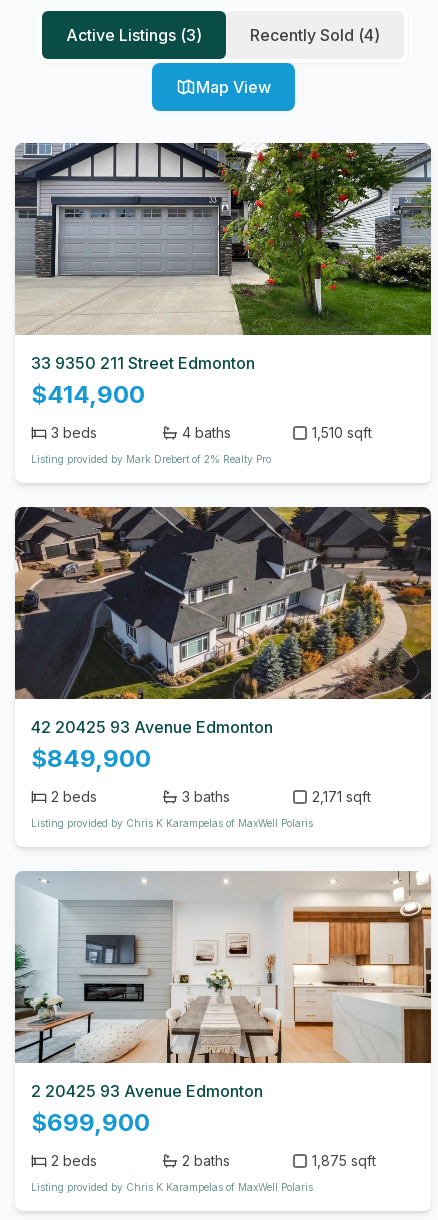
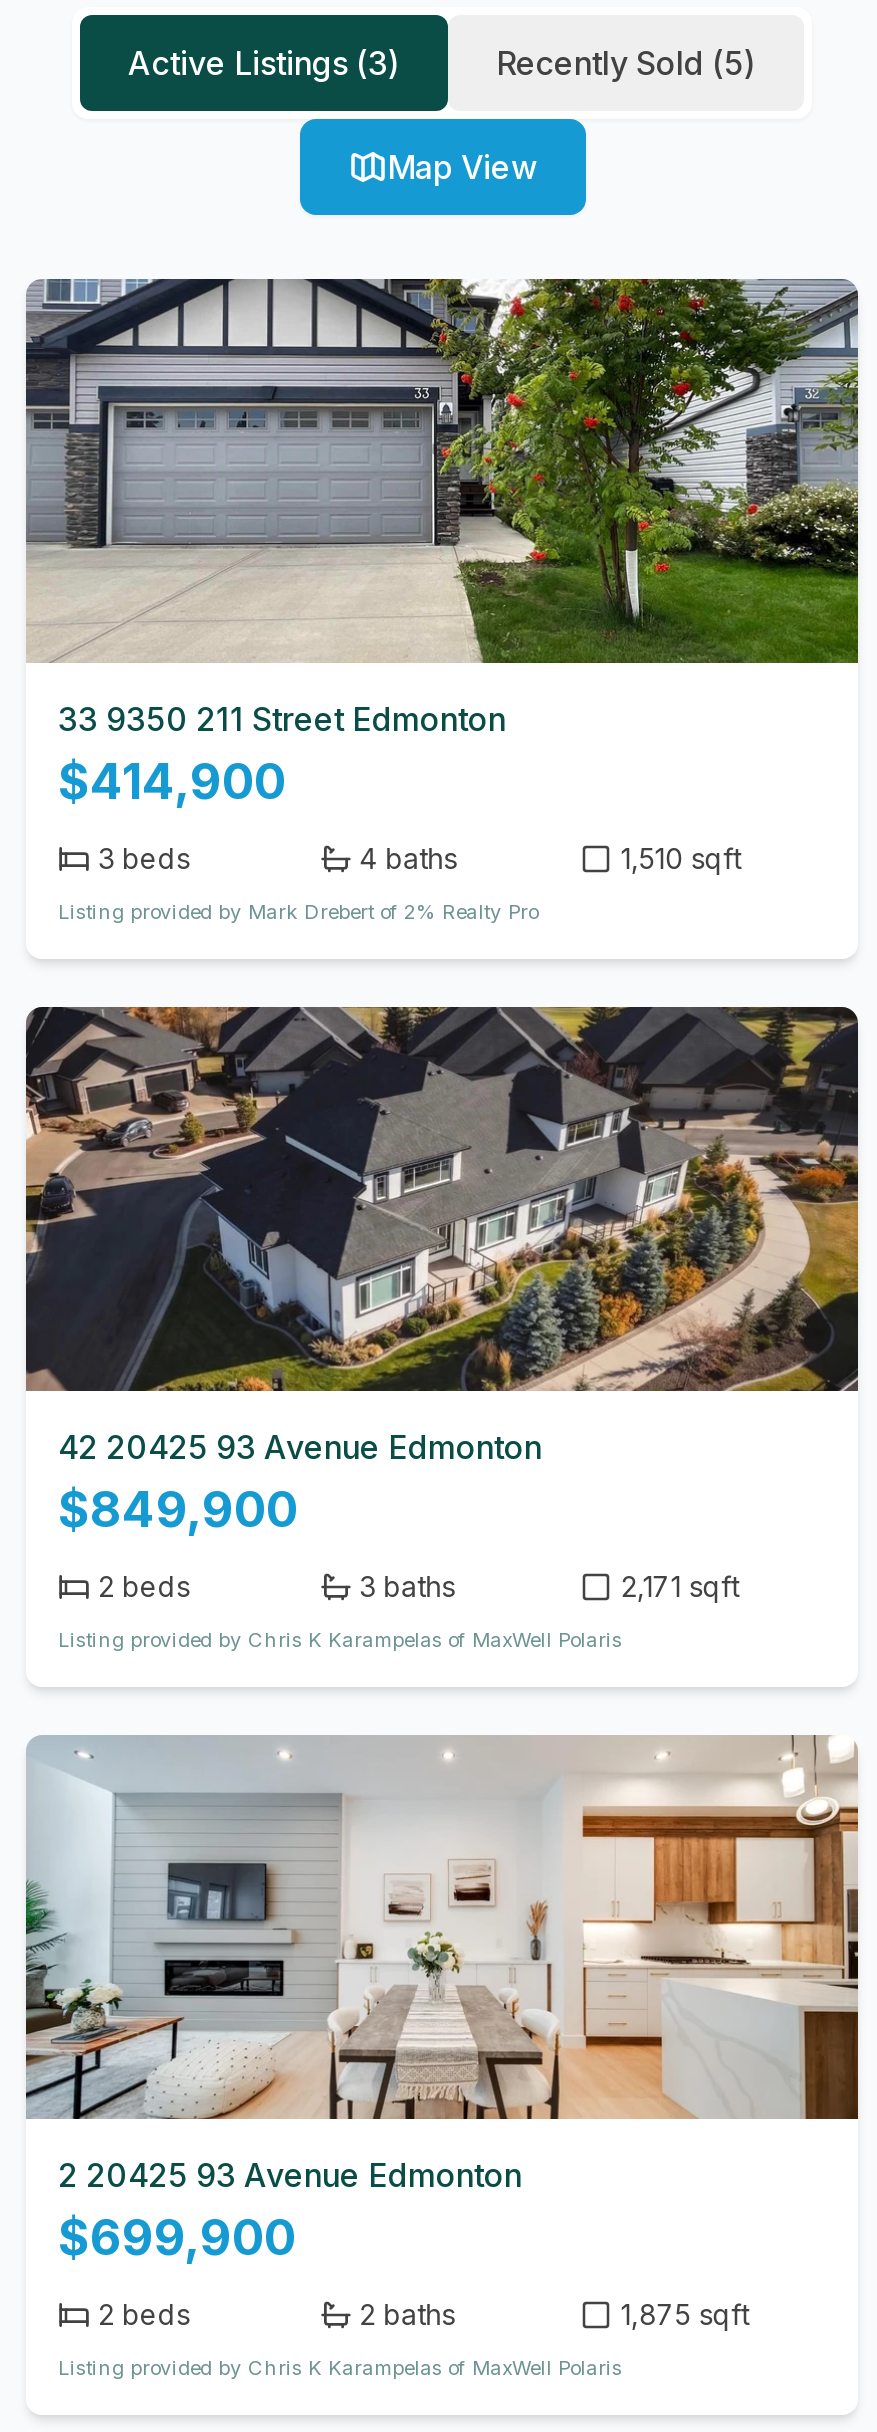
- Recently Sold (4)
+ Recently Sold (5)
